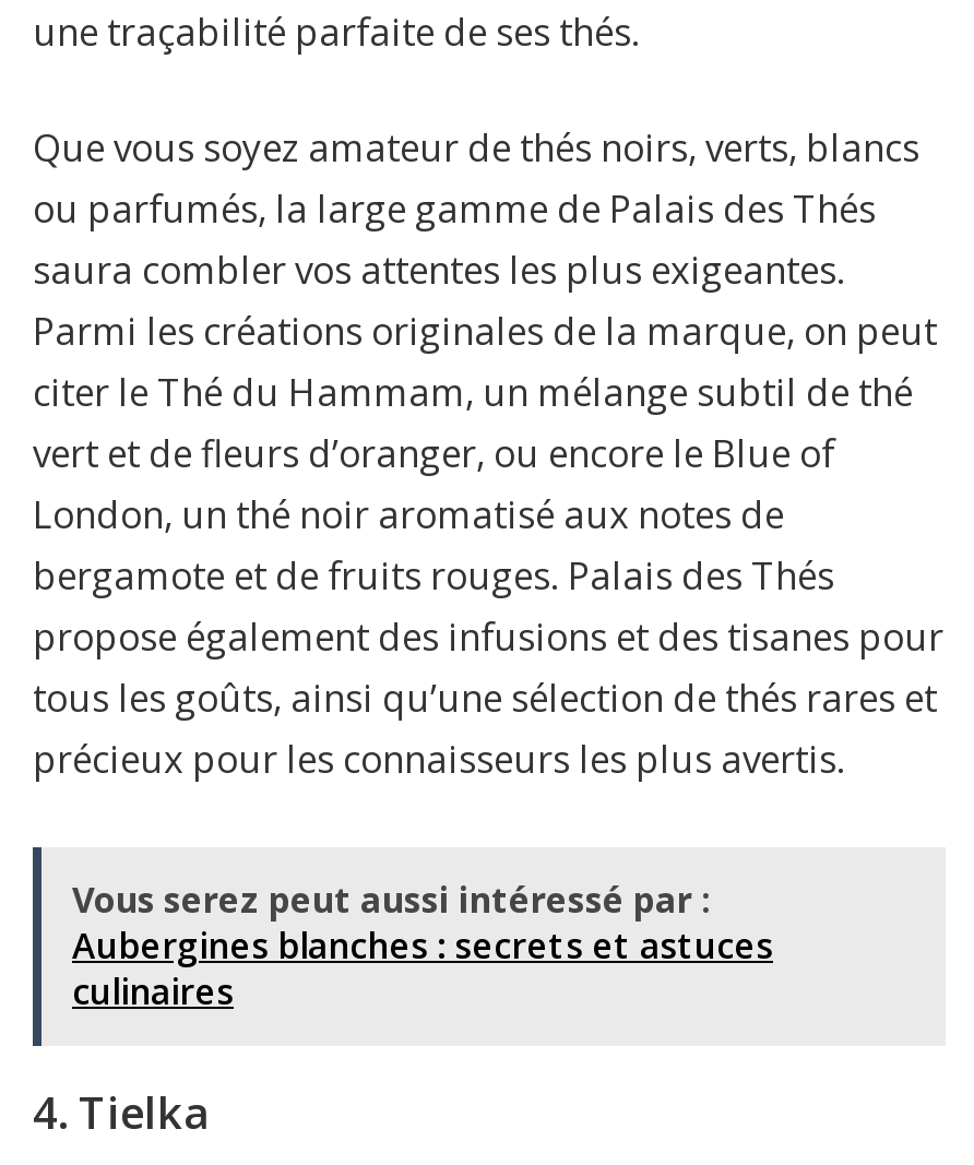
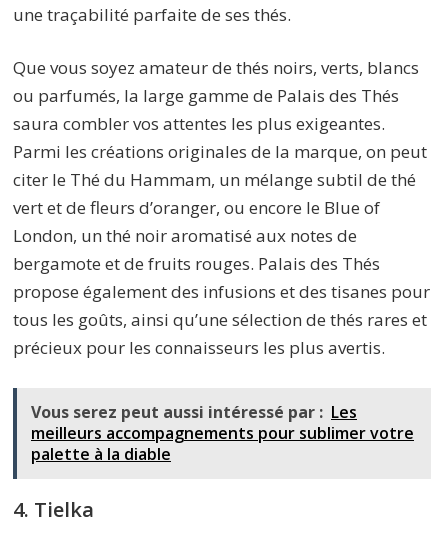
- Vous serez peut aussi intéressé par :
- Aubergines blanches : secrets et astuces
- culinaires
+ Vous serez peut aussi intéressé par : Les
+ meilleurs accompagnements pour sublimer votre
+ palette à la diable
